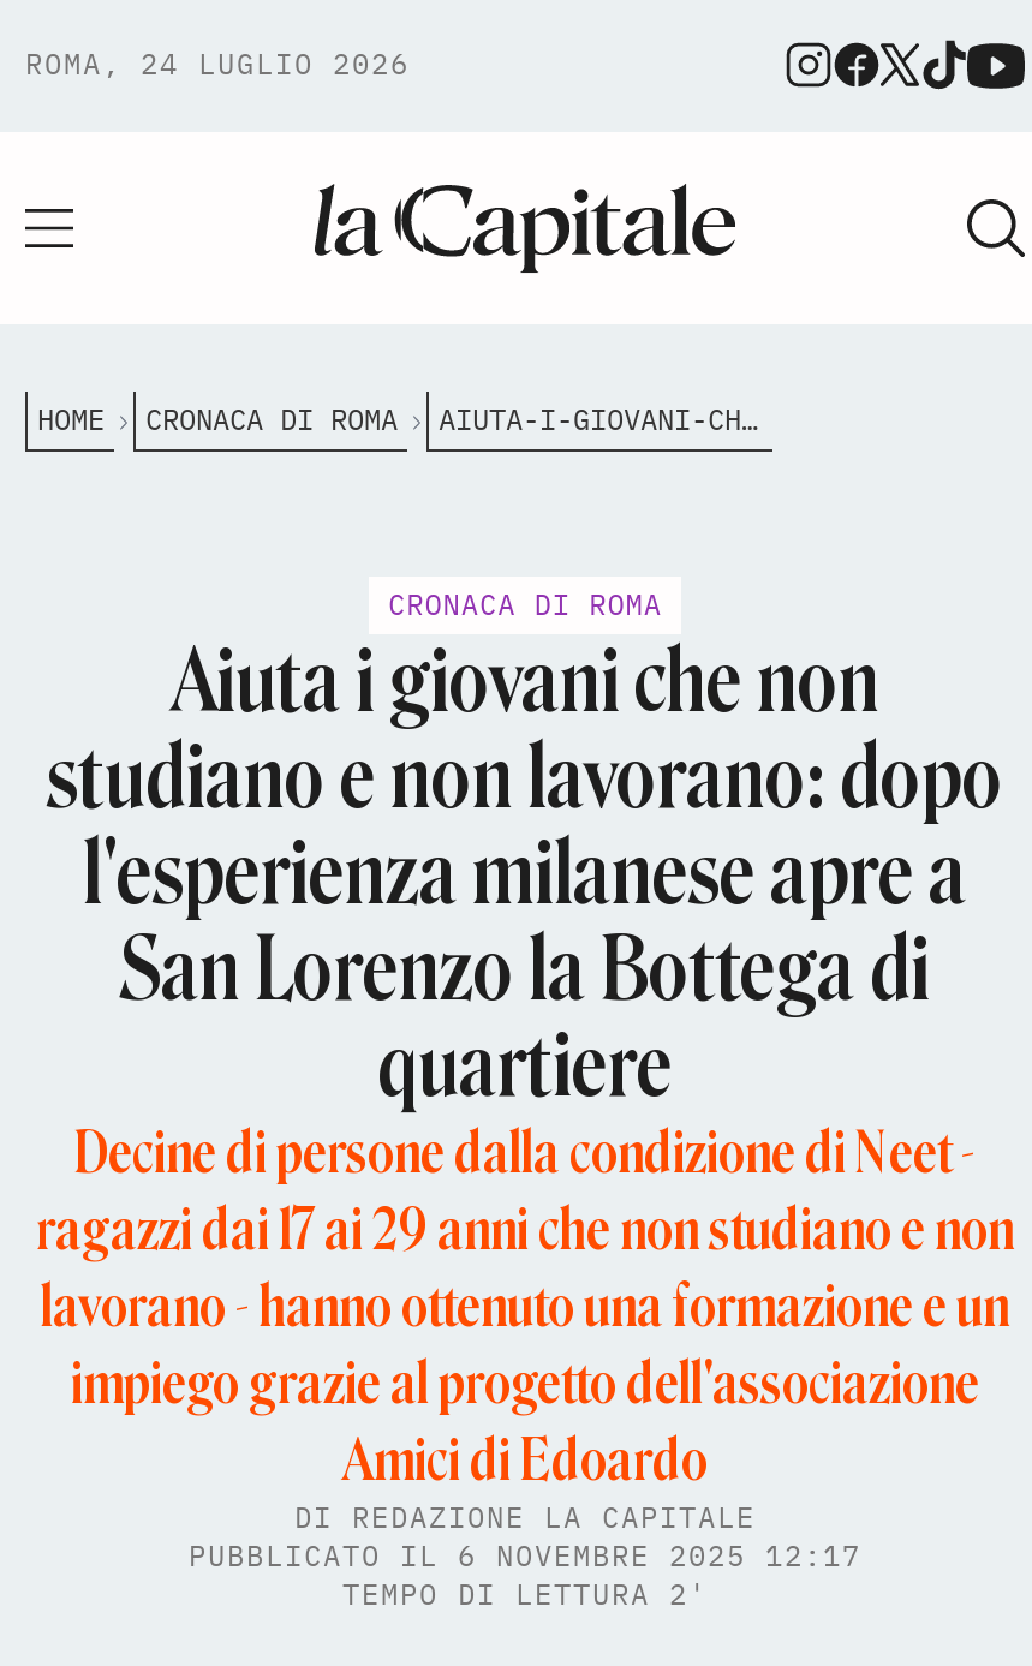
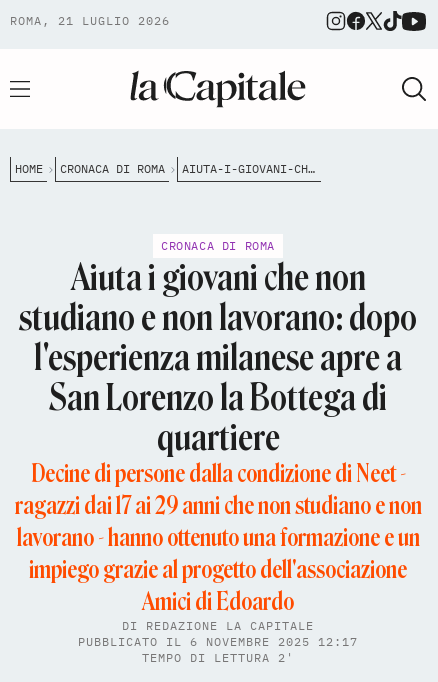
- ROMA, 24 LUGLIO 2026
+ ROMA, 21 LUGLIO 2026
